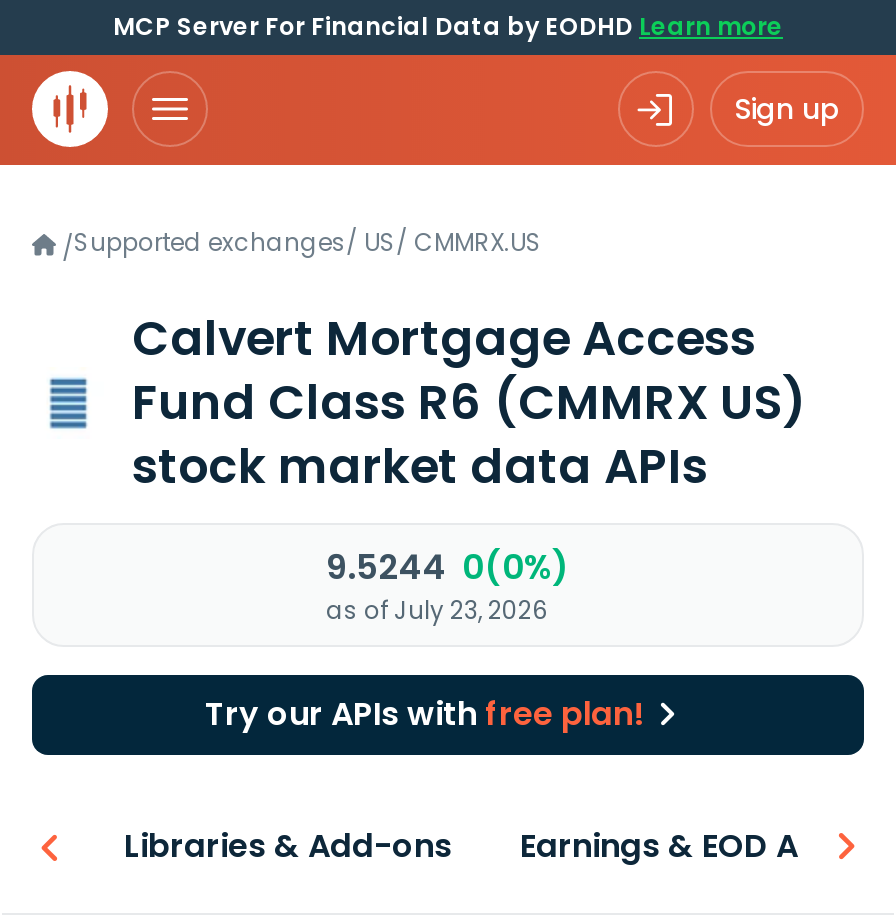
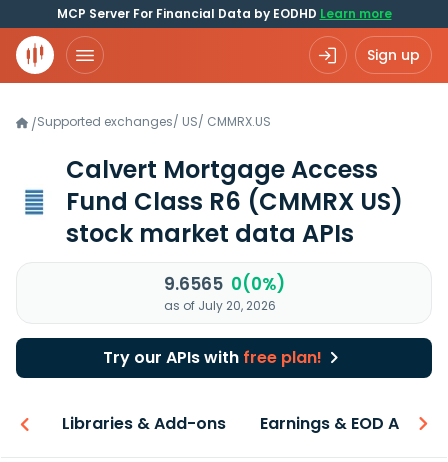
- 9.5244 0(0%)
+ 9.6565 0(0%)

- as of July 23, 2026
+ as of July 20, 2026
